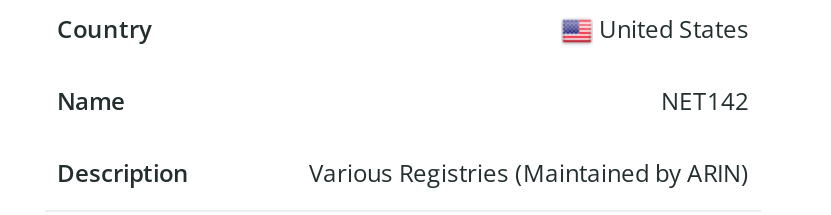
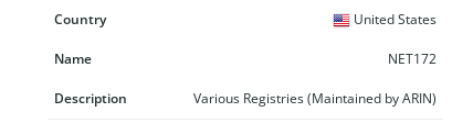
- NET142
+ NET172
